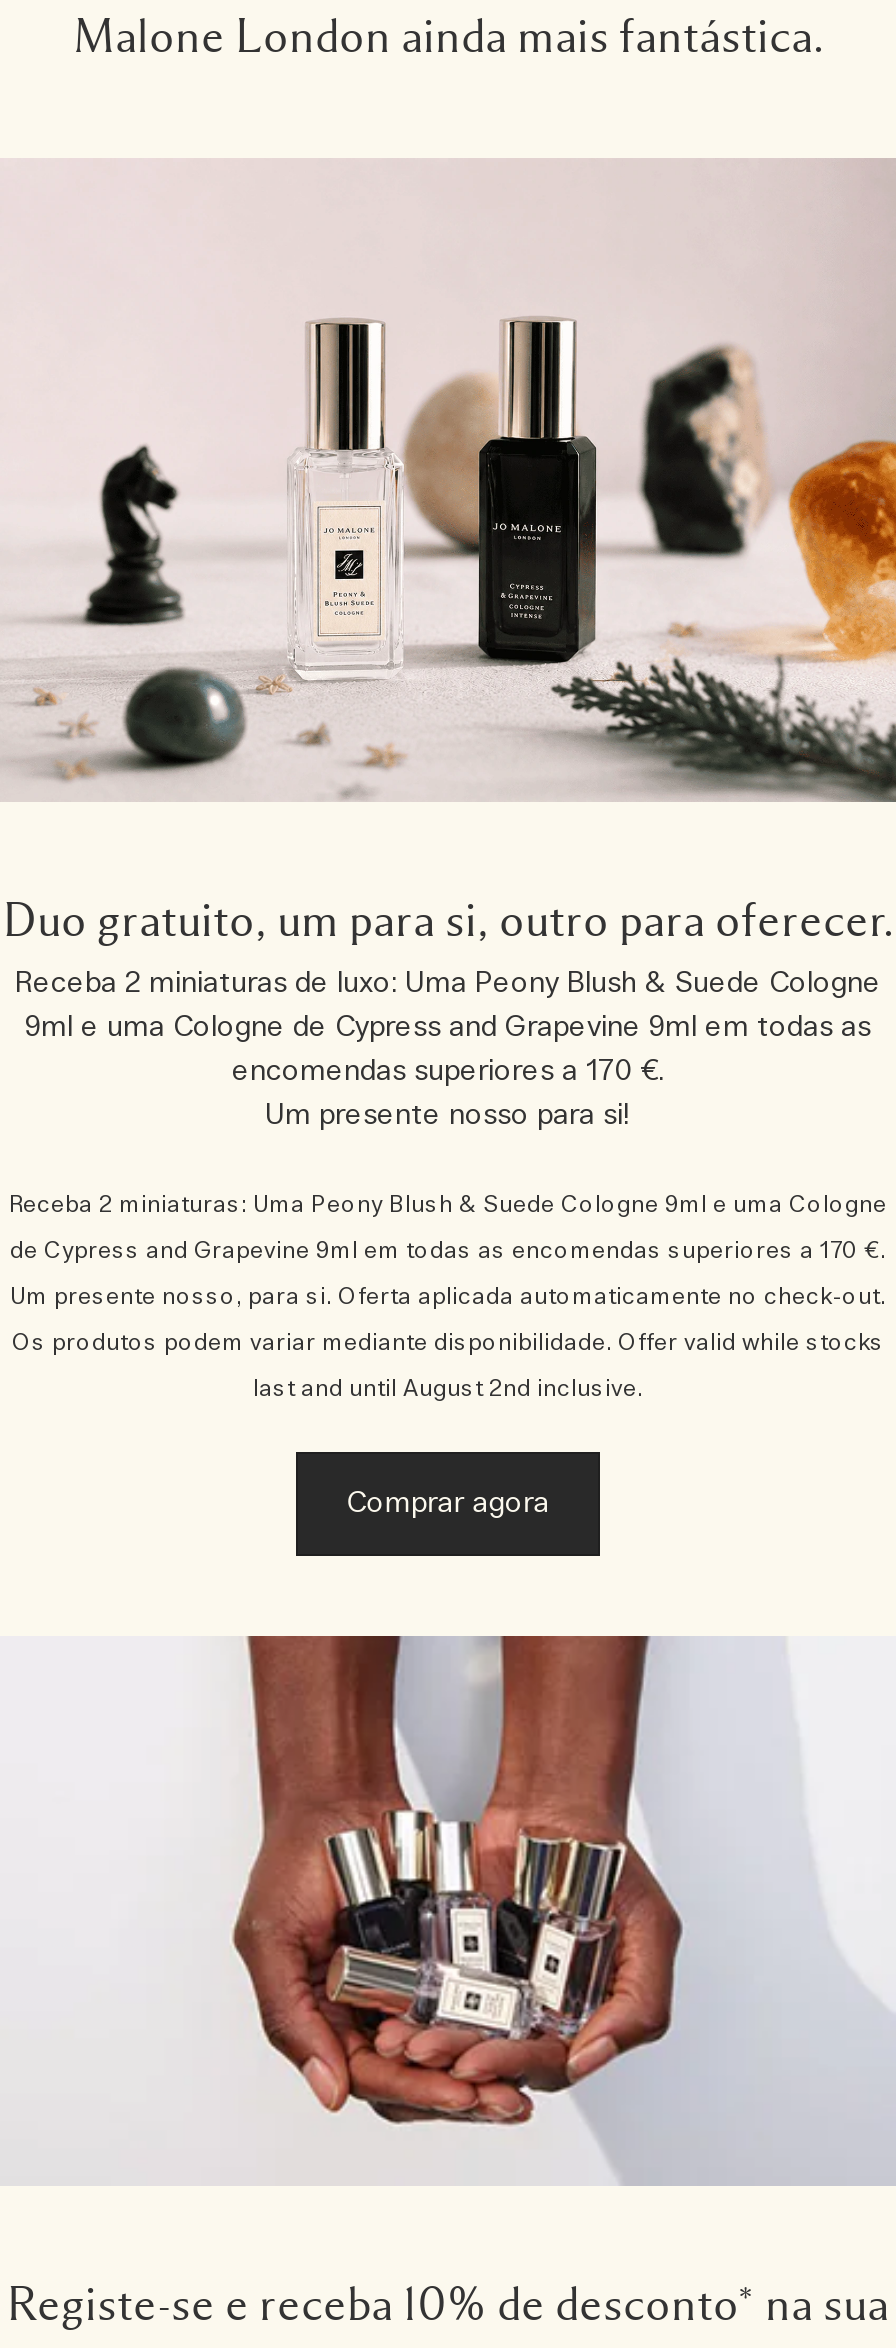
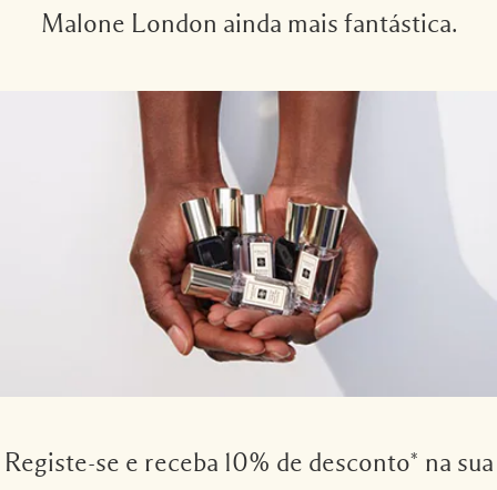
- [image]

- Duo gratuito, um para si, outro para oferecer.
- Receba 2 miniaturas de luxo: Uma Peony Blush & Suede Cologne
- 9ml e uma Cologne de Cypress and Grapevine 9ml em todas as
- encomendas superiores a 170 €.
- Um presente nosso para si!
- Receba 2 miniaturas: Uma Peony Blush & Suede Cologne 9ml e uma Cologne
- de Cypress and Grapevine 9ml em todas as encomendas superiores a 170 €.
- Um presente nosso, para si. Oferta aplicada automaticamente no check-out.
- Os produtos podem variar mediante disponibilidade. Offer valid while stocks
- last and until August 2nd inclusive.
- Comprar agora
